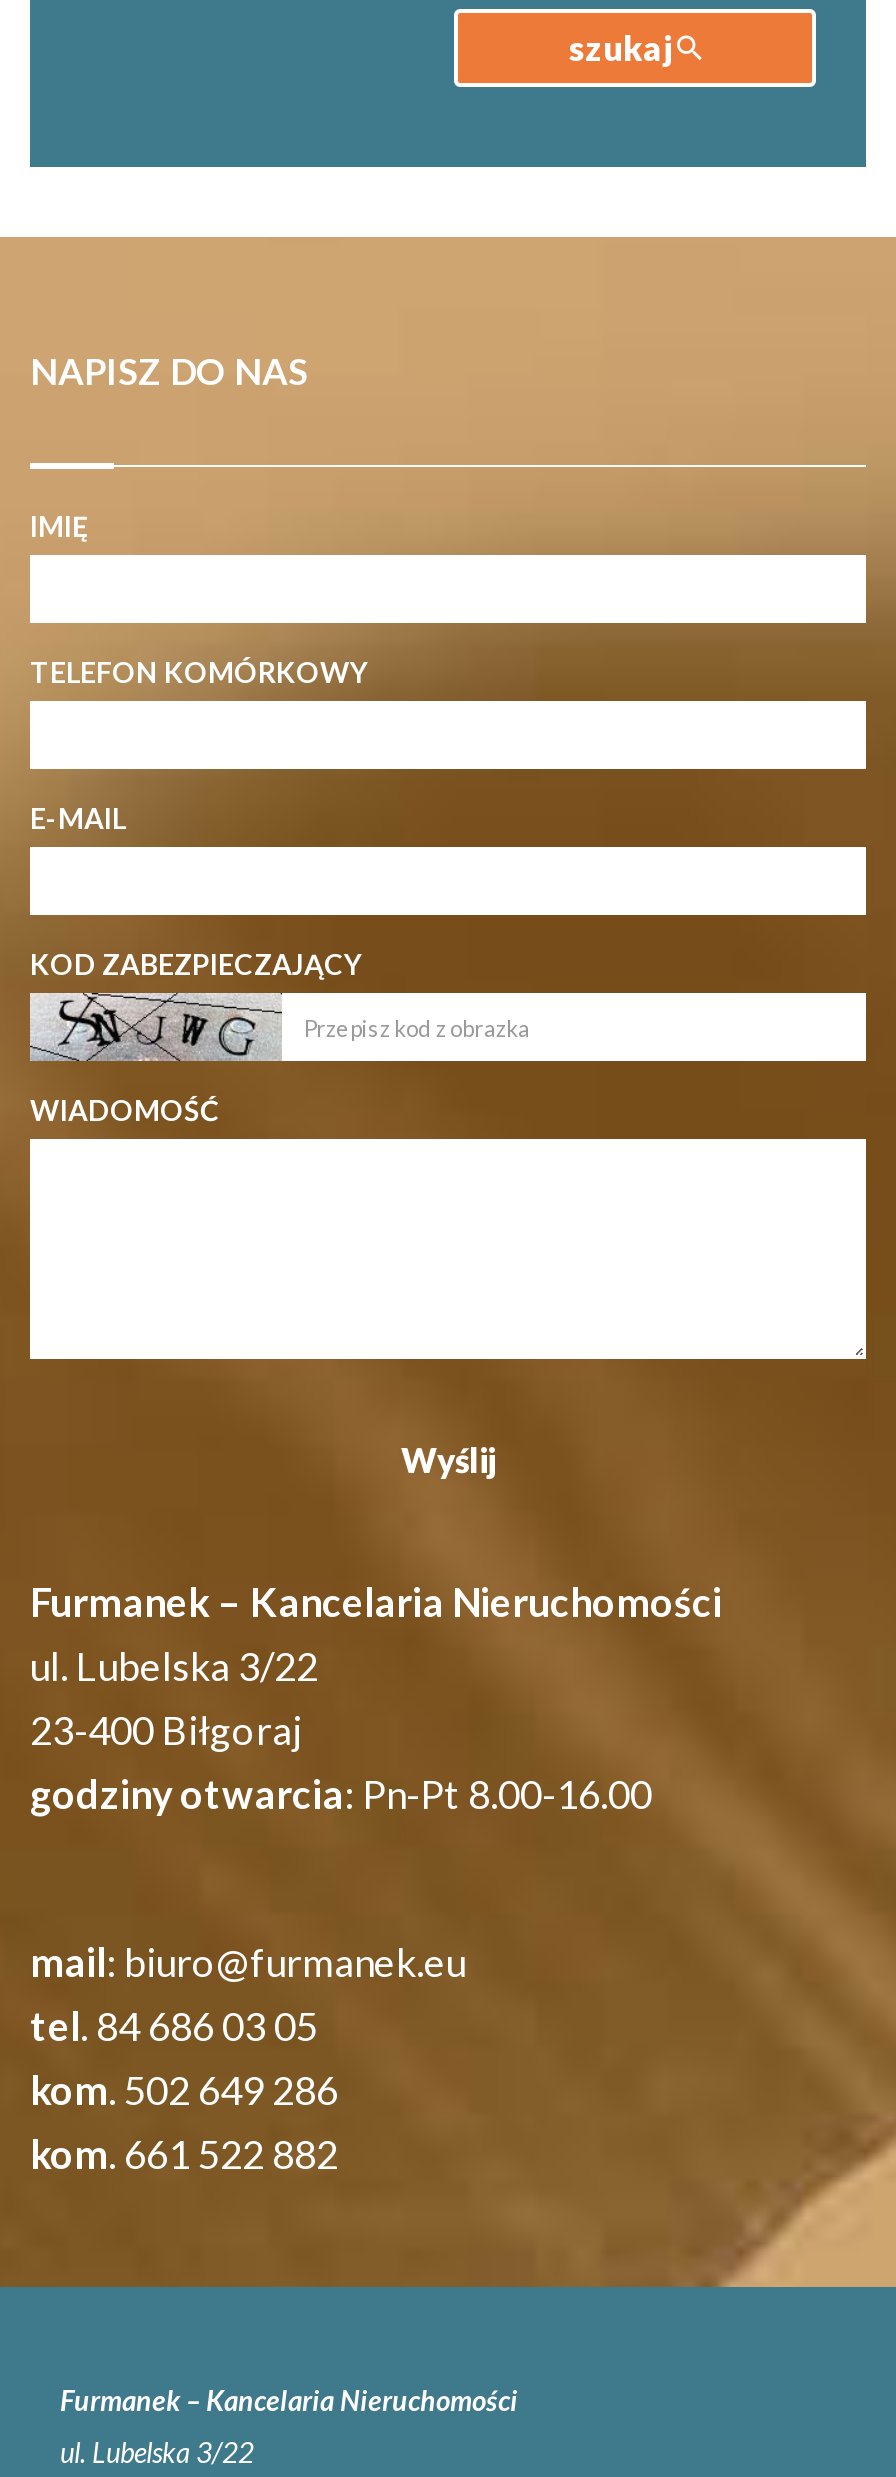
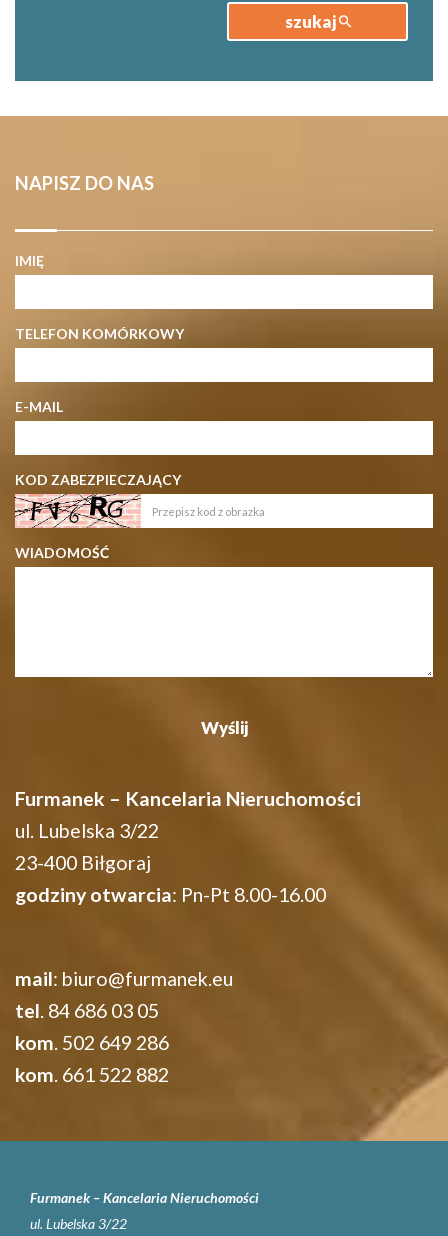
- [image]
+ [image]
